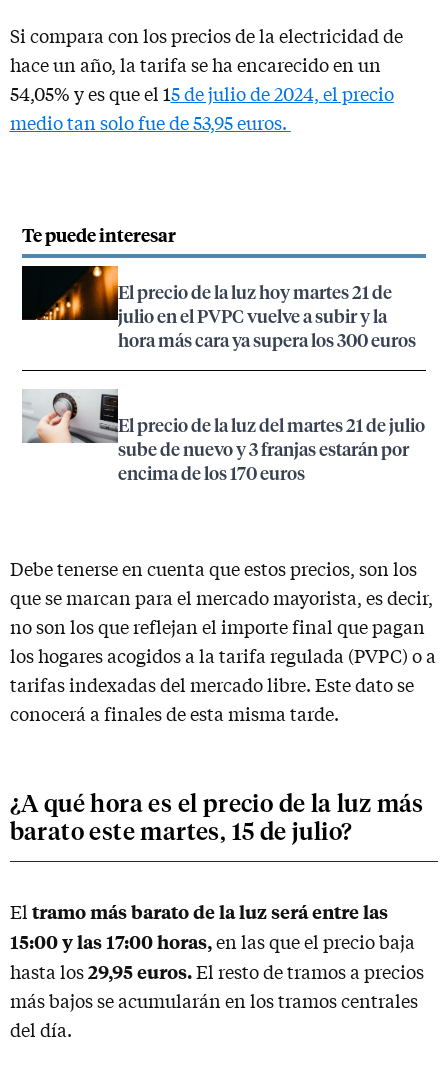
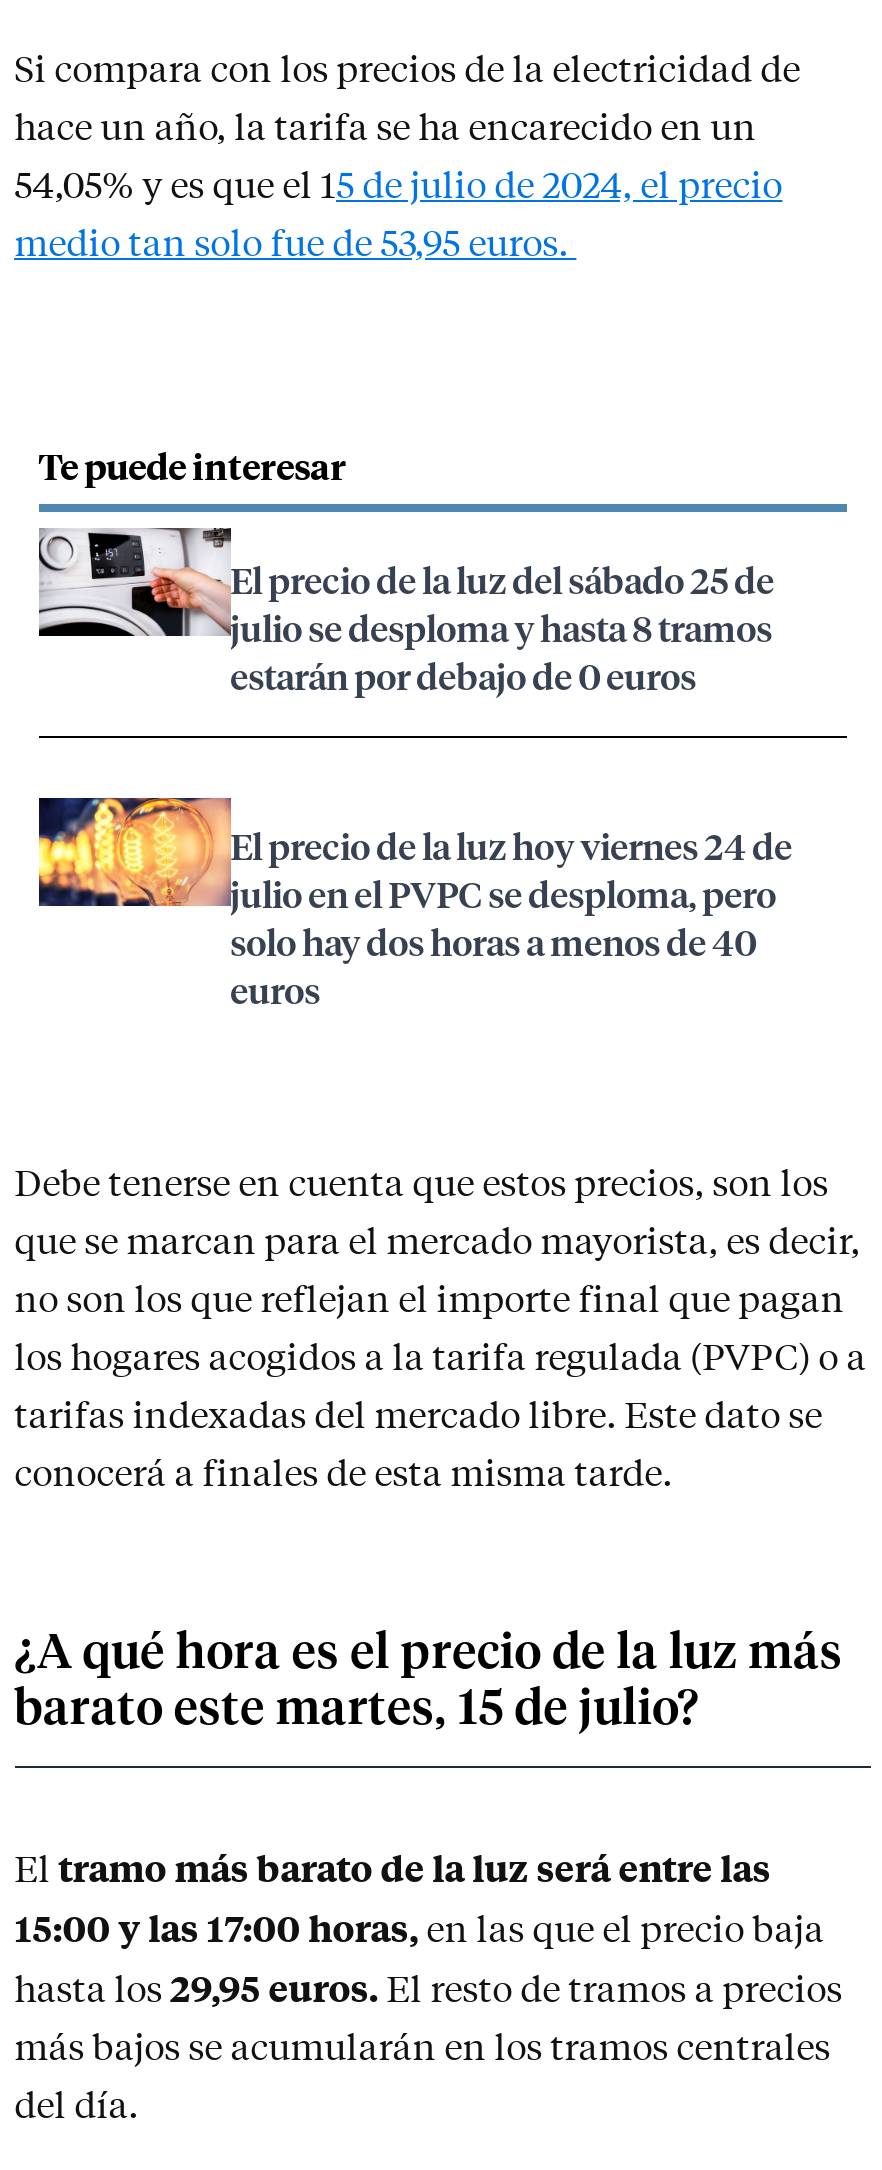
- [image]
- El precio de la luz hoy martes 21 de
- julio en el PVPC vuelve a subir y la
- hora más cara ya supera los 300 euros
+ [image]
+ El precio de la luz del sábado 25 de
+ julio se desploma y hasta 8 tramos
+ estarán por debajo de 0 euros

- [image]
- El precio de la luz del martes 21 de julio
- sube de nuevo y 3 franjas estarán por
- encima de los 170 euros
+ [image]
+ El precio de la luz hoy viernes 24 de
+ julio en el PVPC se desploma, pero
+ solo hay dos horas a menos de 40
+ euros
